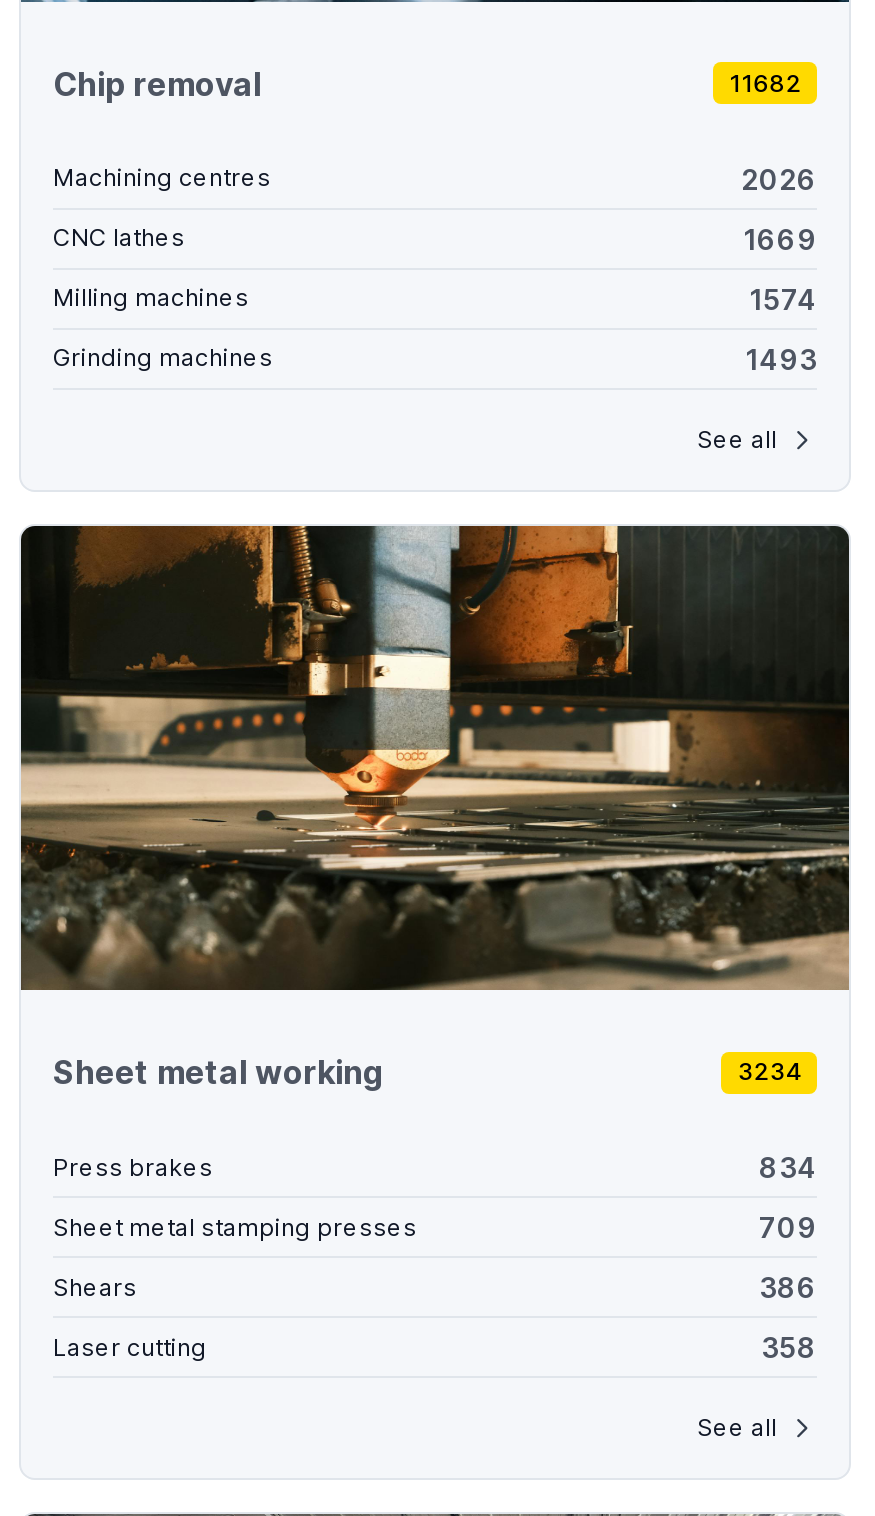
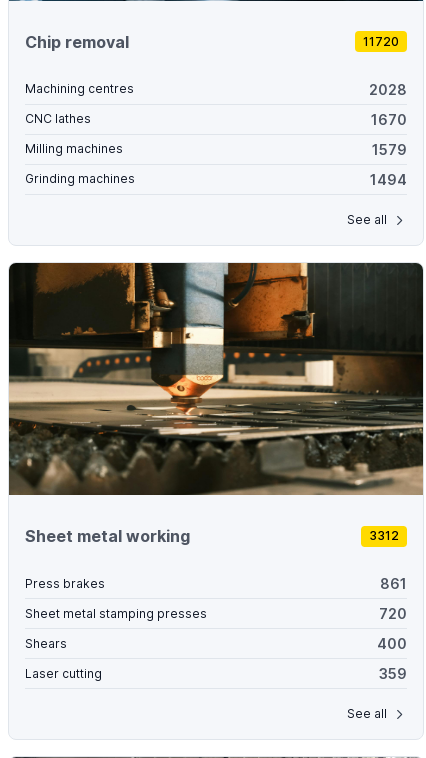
- 11682
+ 11720

- 2026
+ 2028

- 1669
+ 1670

- 1574
+ 1579

- 1493
+ 1494

- 3234
+ 3312

- 834
+ 861

- 709
+ 720

- 386
+ 400

- 358
+ 359
